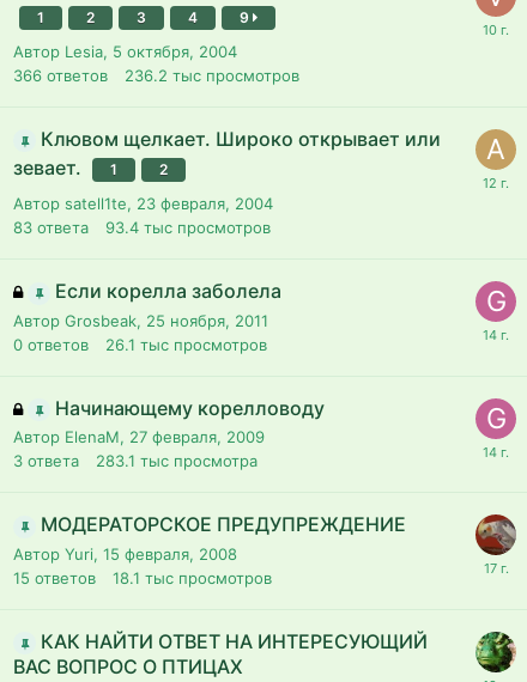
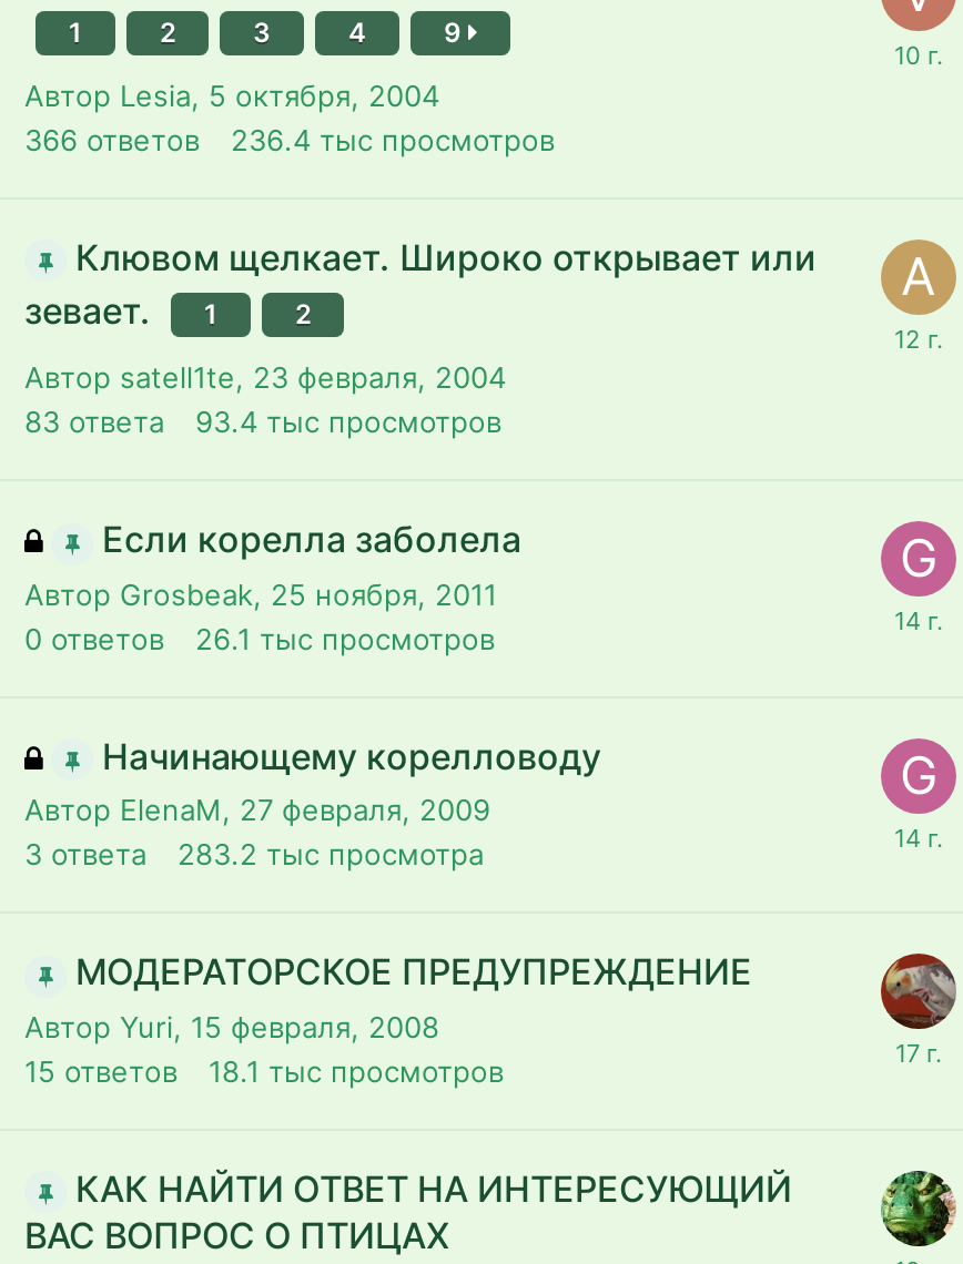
- 236.2 тыс просмотров
+ 236.4 тыс просмотров

- 283.1 тыс просмотра
+ 283.2 тыс просмотра
